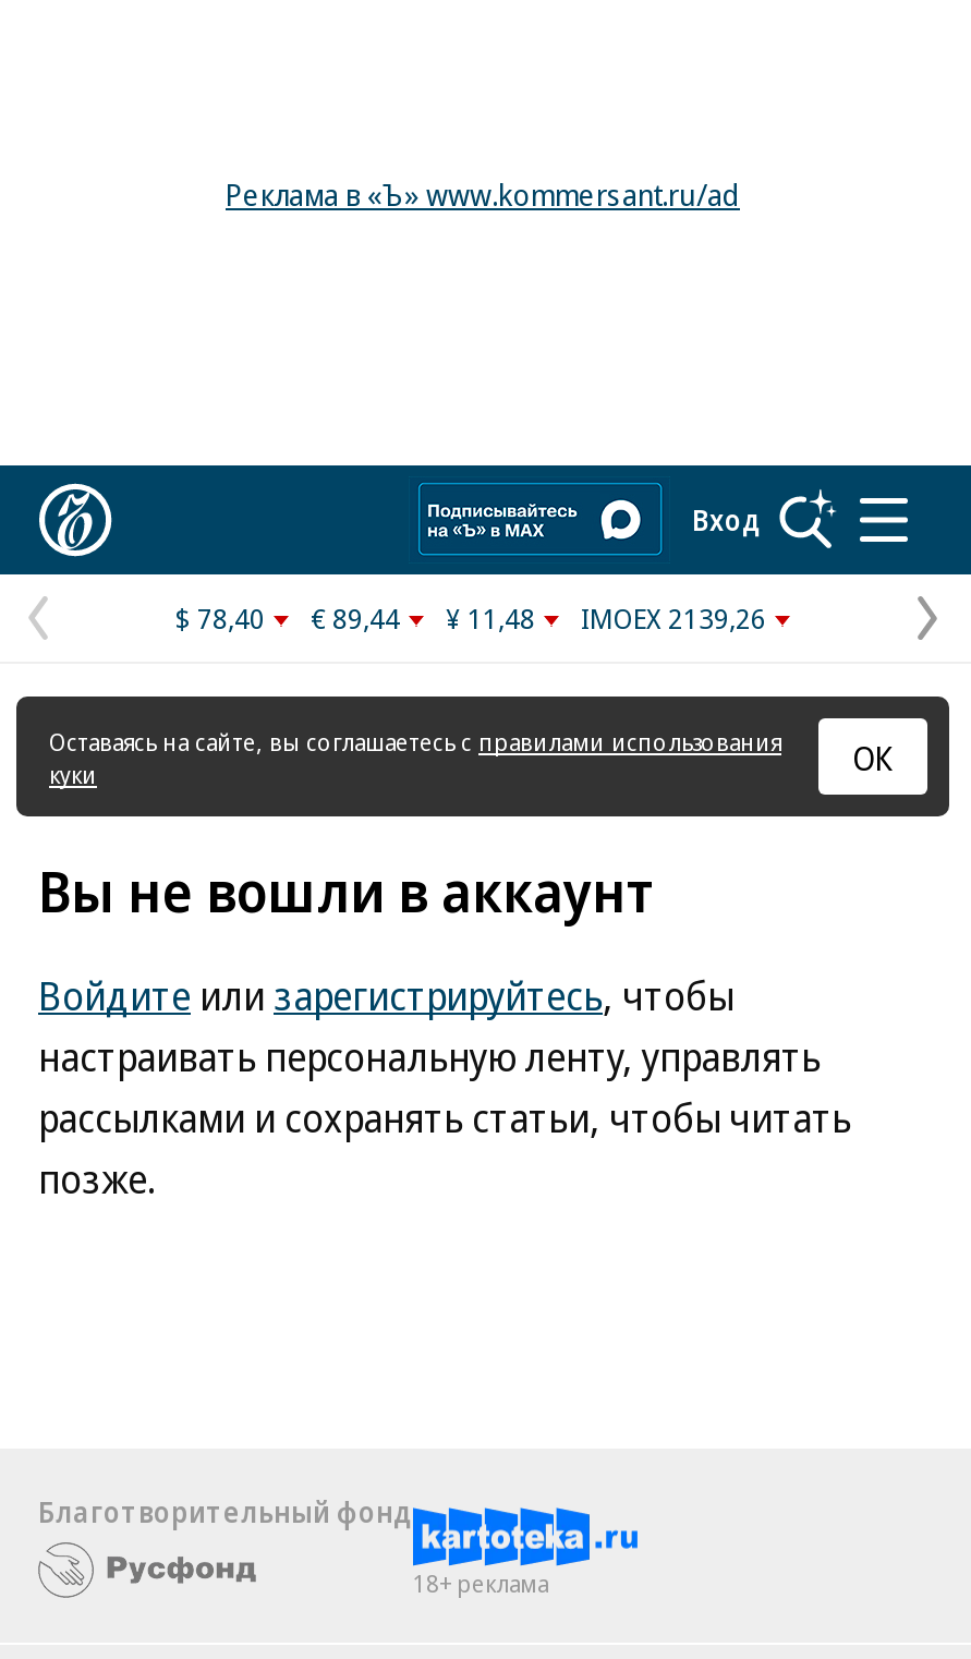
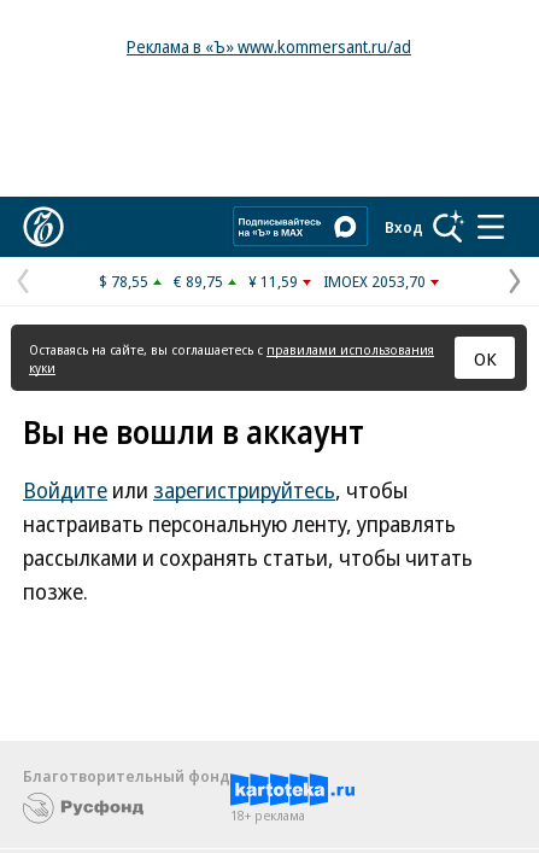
- $ 78,40
+ $ 78,55

- € 89,44
+ € 89,75

- ¥ 11,48
+ ¥ 11,59

- IMOEX 2139,26
+ IMOEX 2053,70
